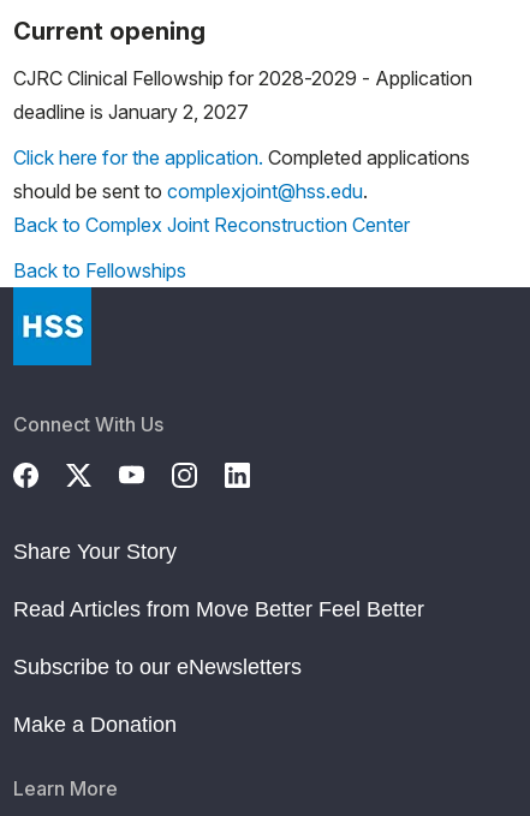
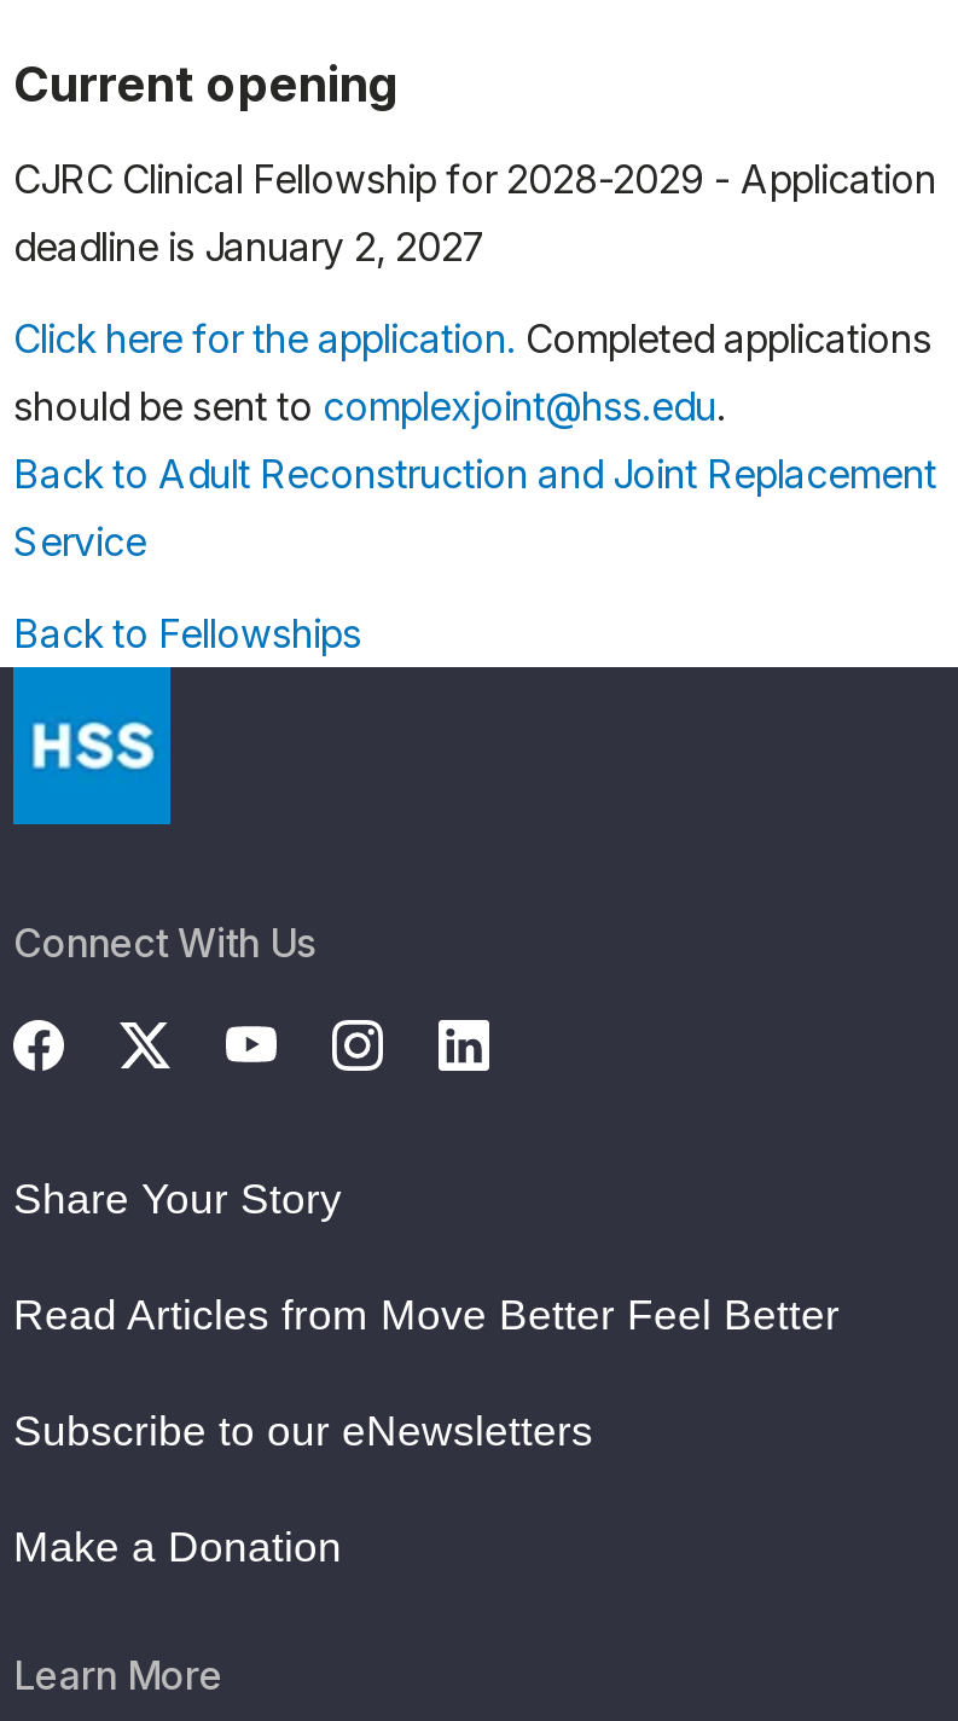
- Back to Complex Joint Reconstruction Center
+ Back to Adult Reconstruction and Joint Replacement
+ Service
